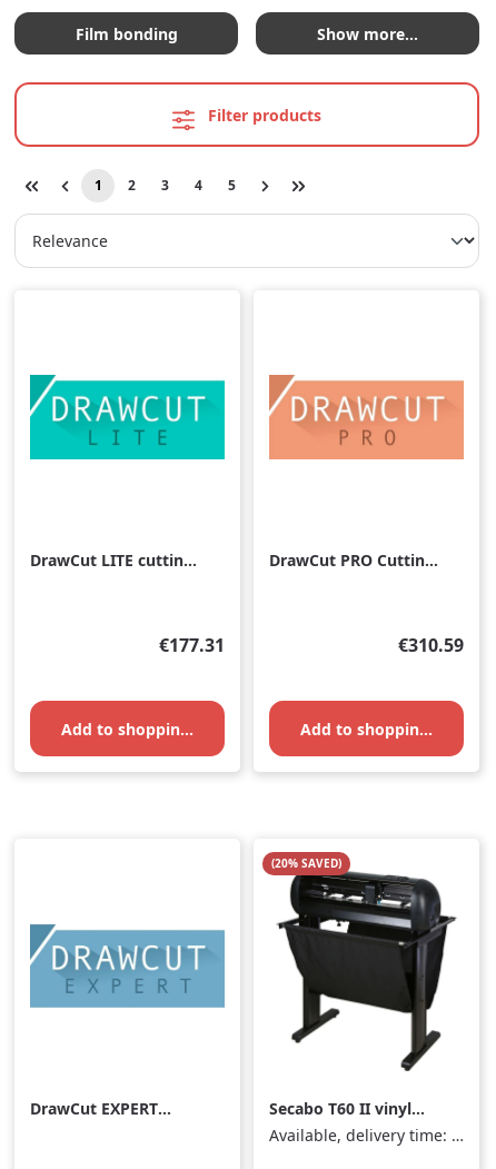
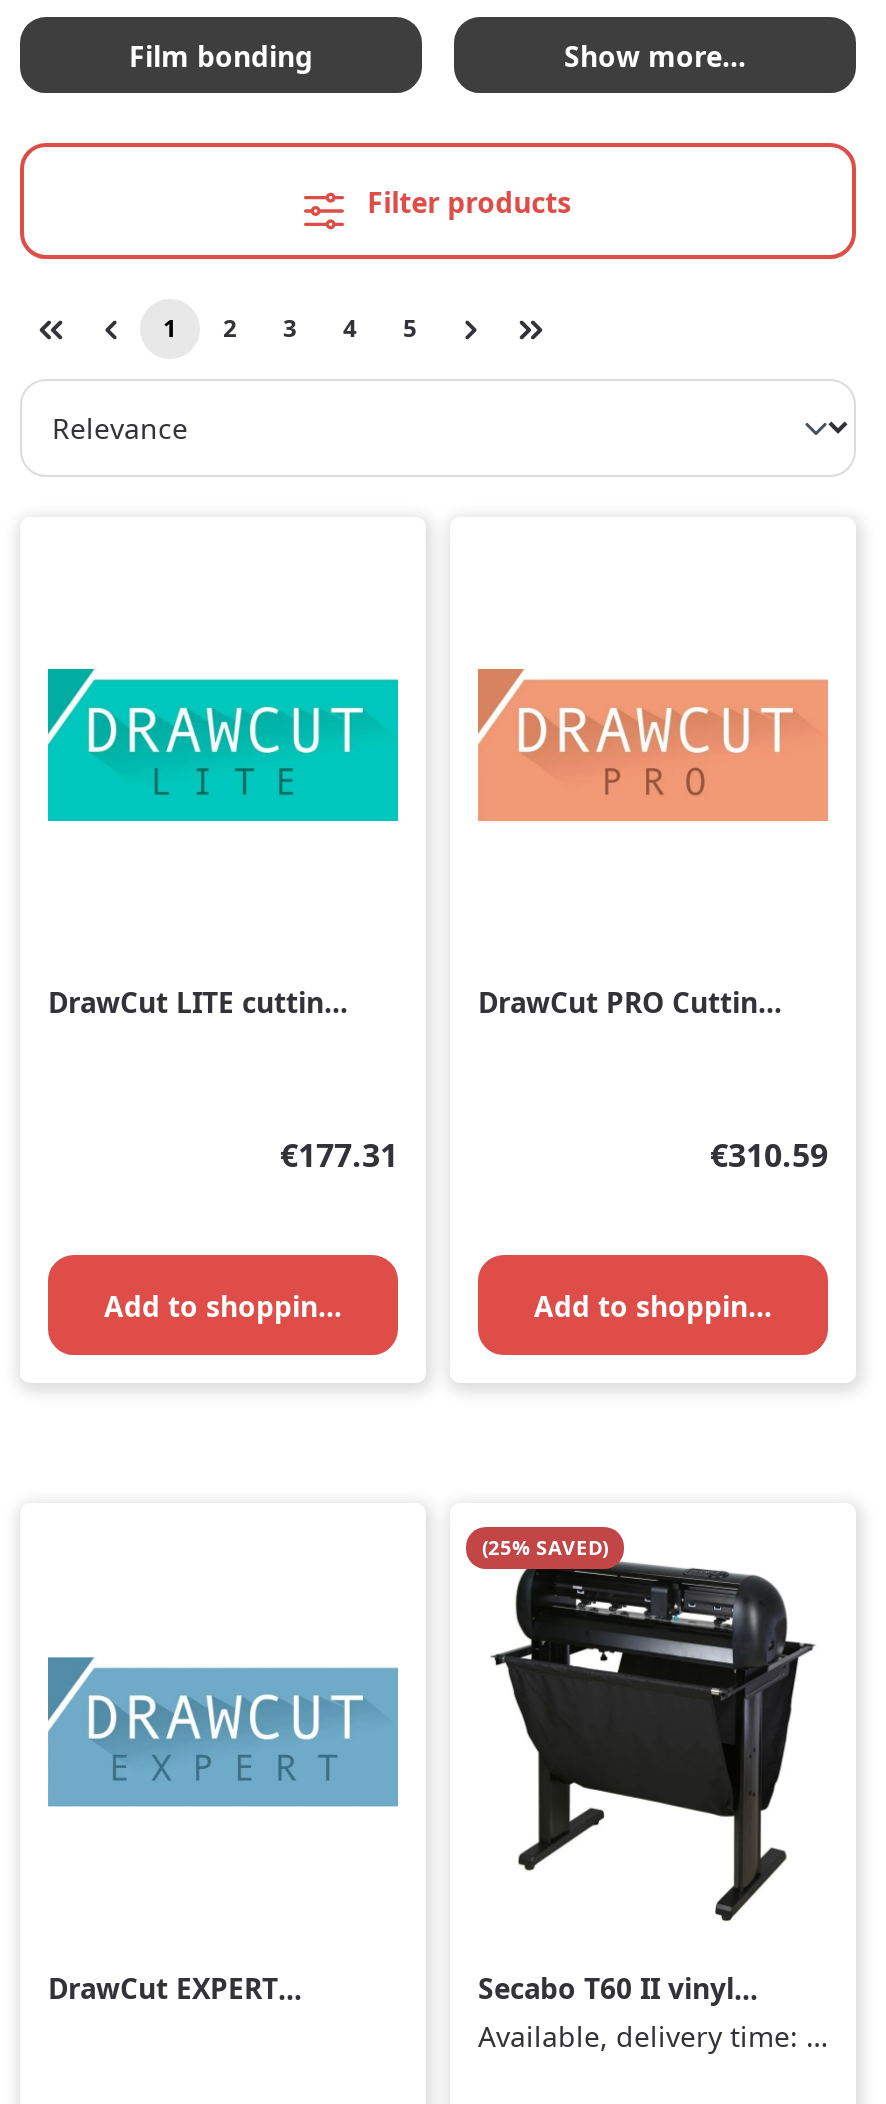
- (20% SAVED)
+ (25% SAVED)
